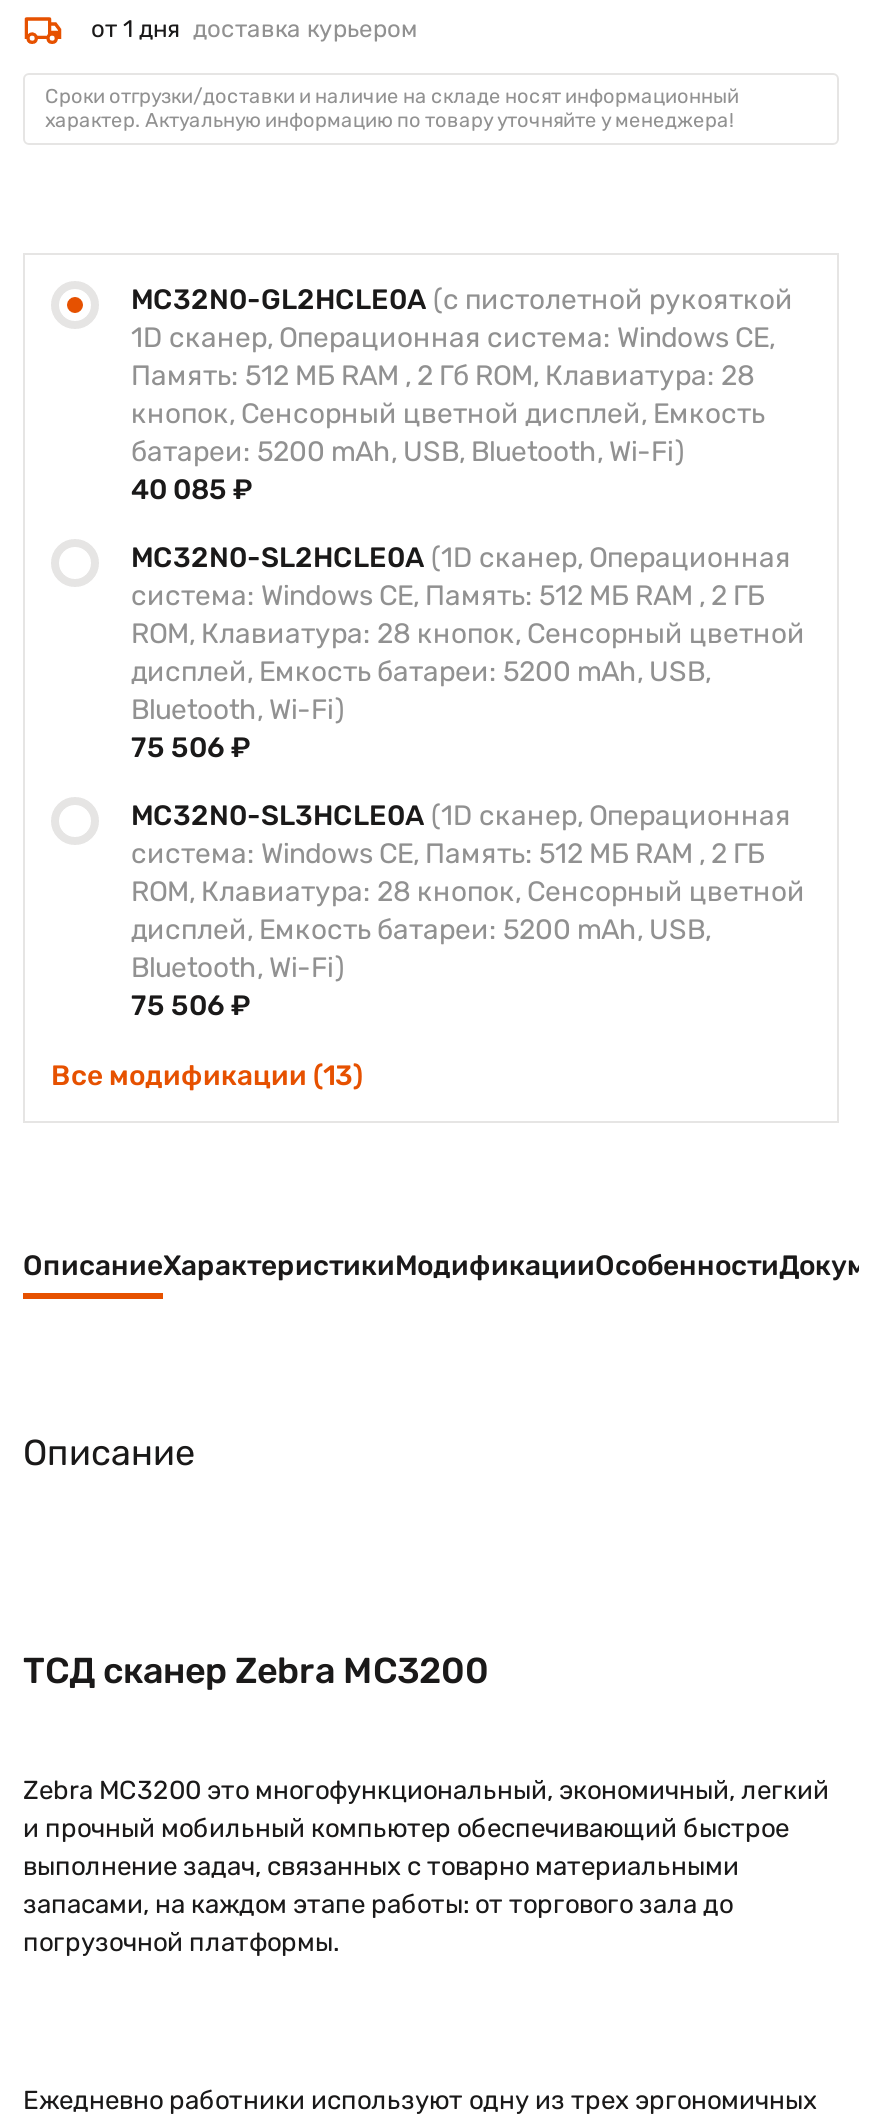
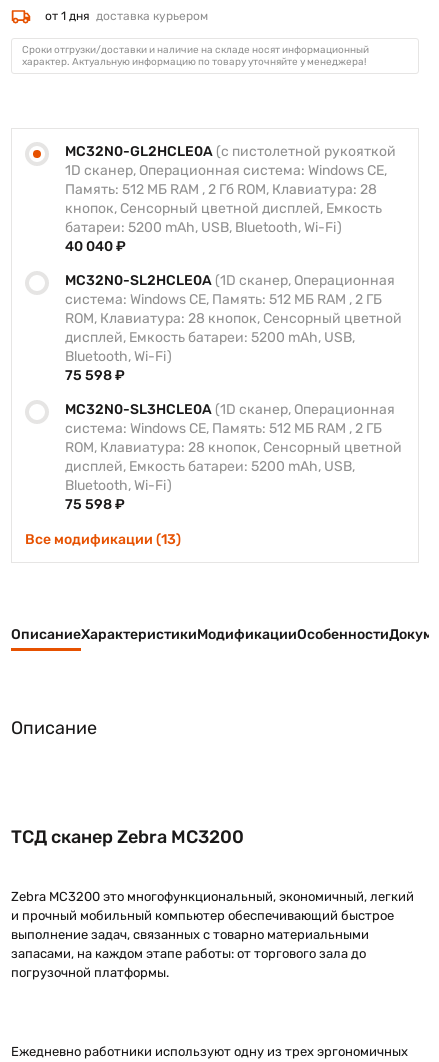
- 40 085 ₽
+ 40 040 ₽

- 75 506 ₽
+ 75 598 ₽

- 75 506 ₽
+ 75 598 ₽
